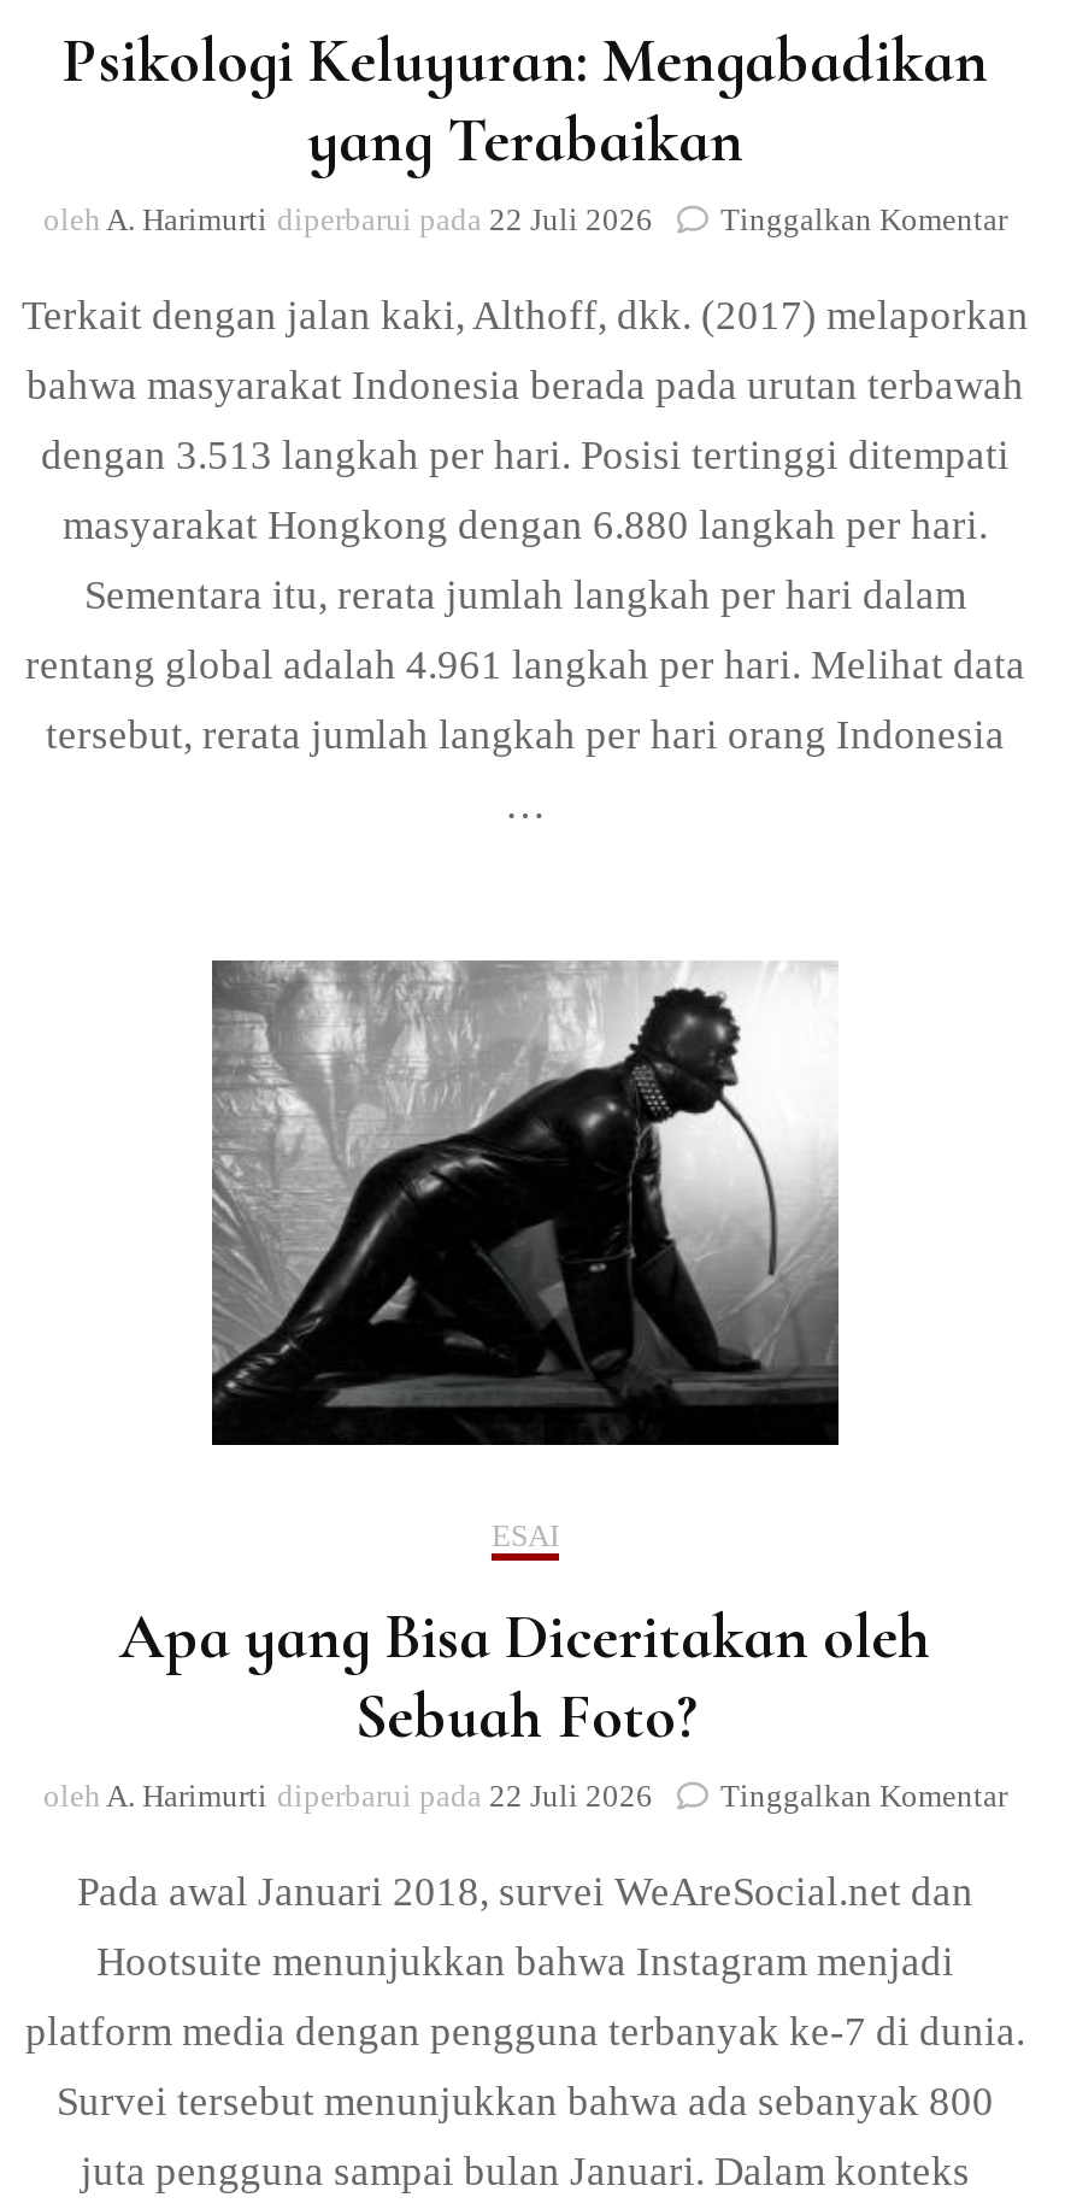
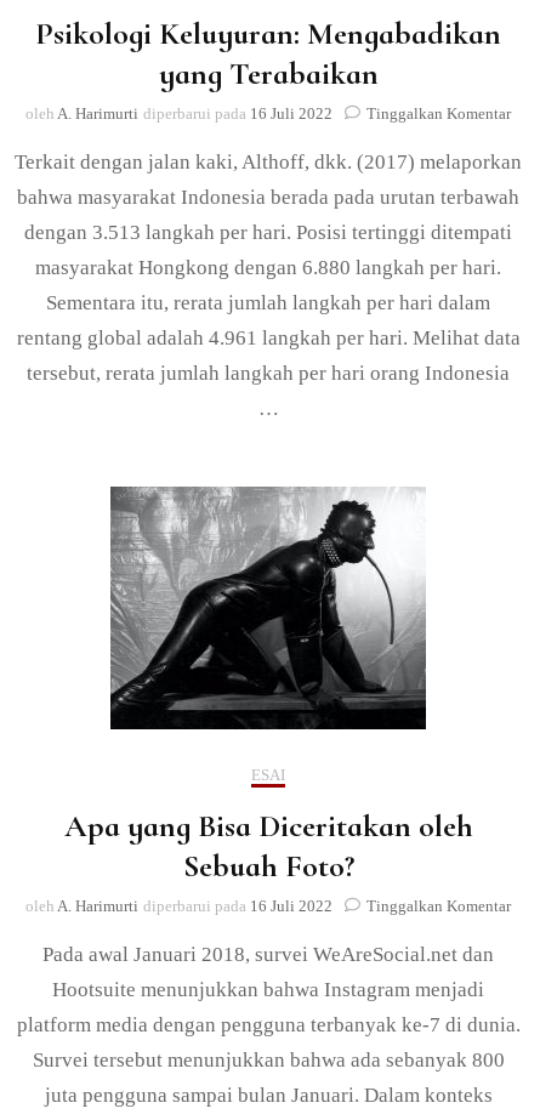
- oleh A. Harimurti diperbarui pada 22 Juli 2026
+ oleh A. Harimurti diperbarui pada 16 Juli 2022

- oleh A. Harimurti diperbarui pada 22 Juli 2026
+ oleh A. Harimurti diperbarui pada 16 Juli 2022
